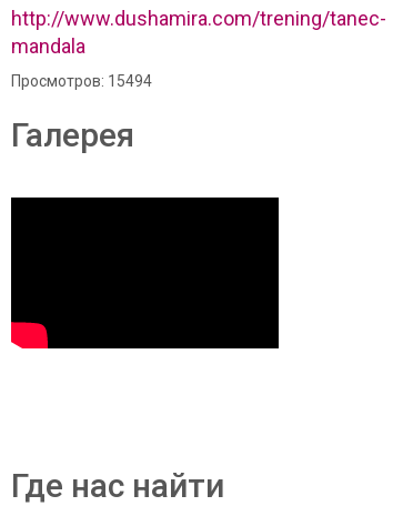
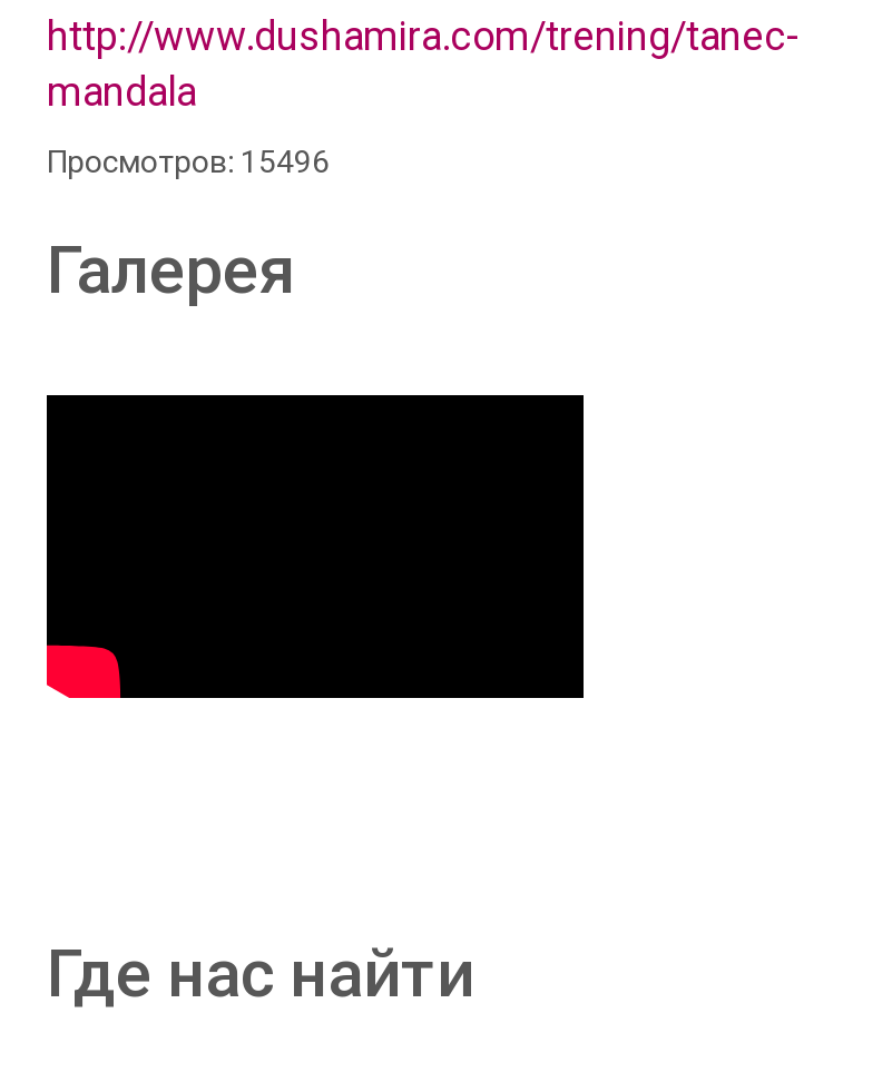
- Просмотров: 15494
+ Просмотров: 15496
